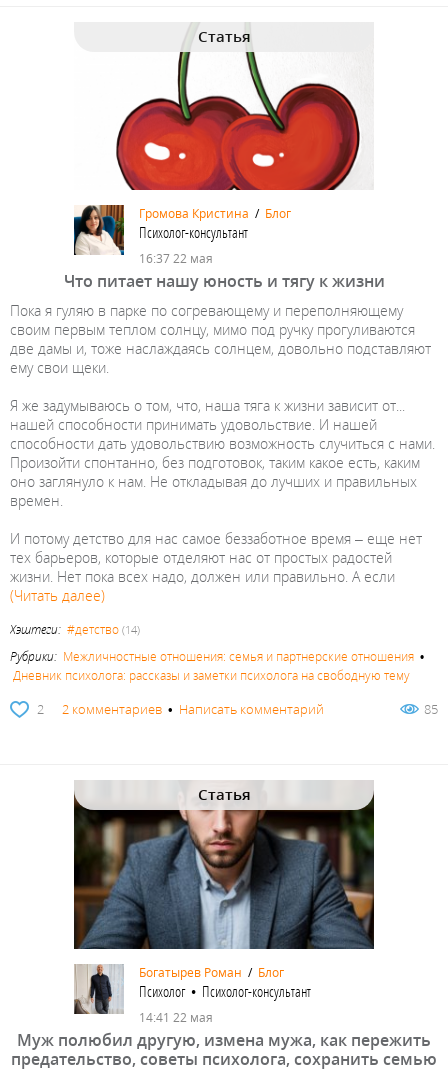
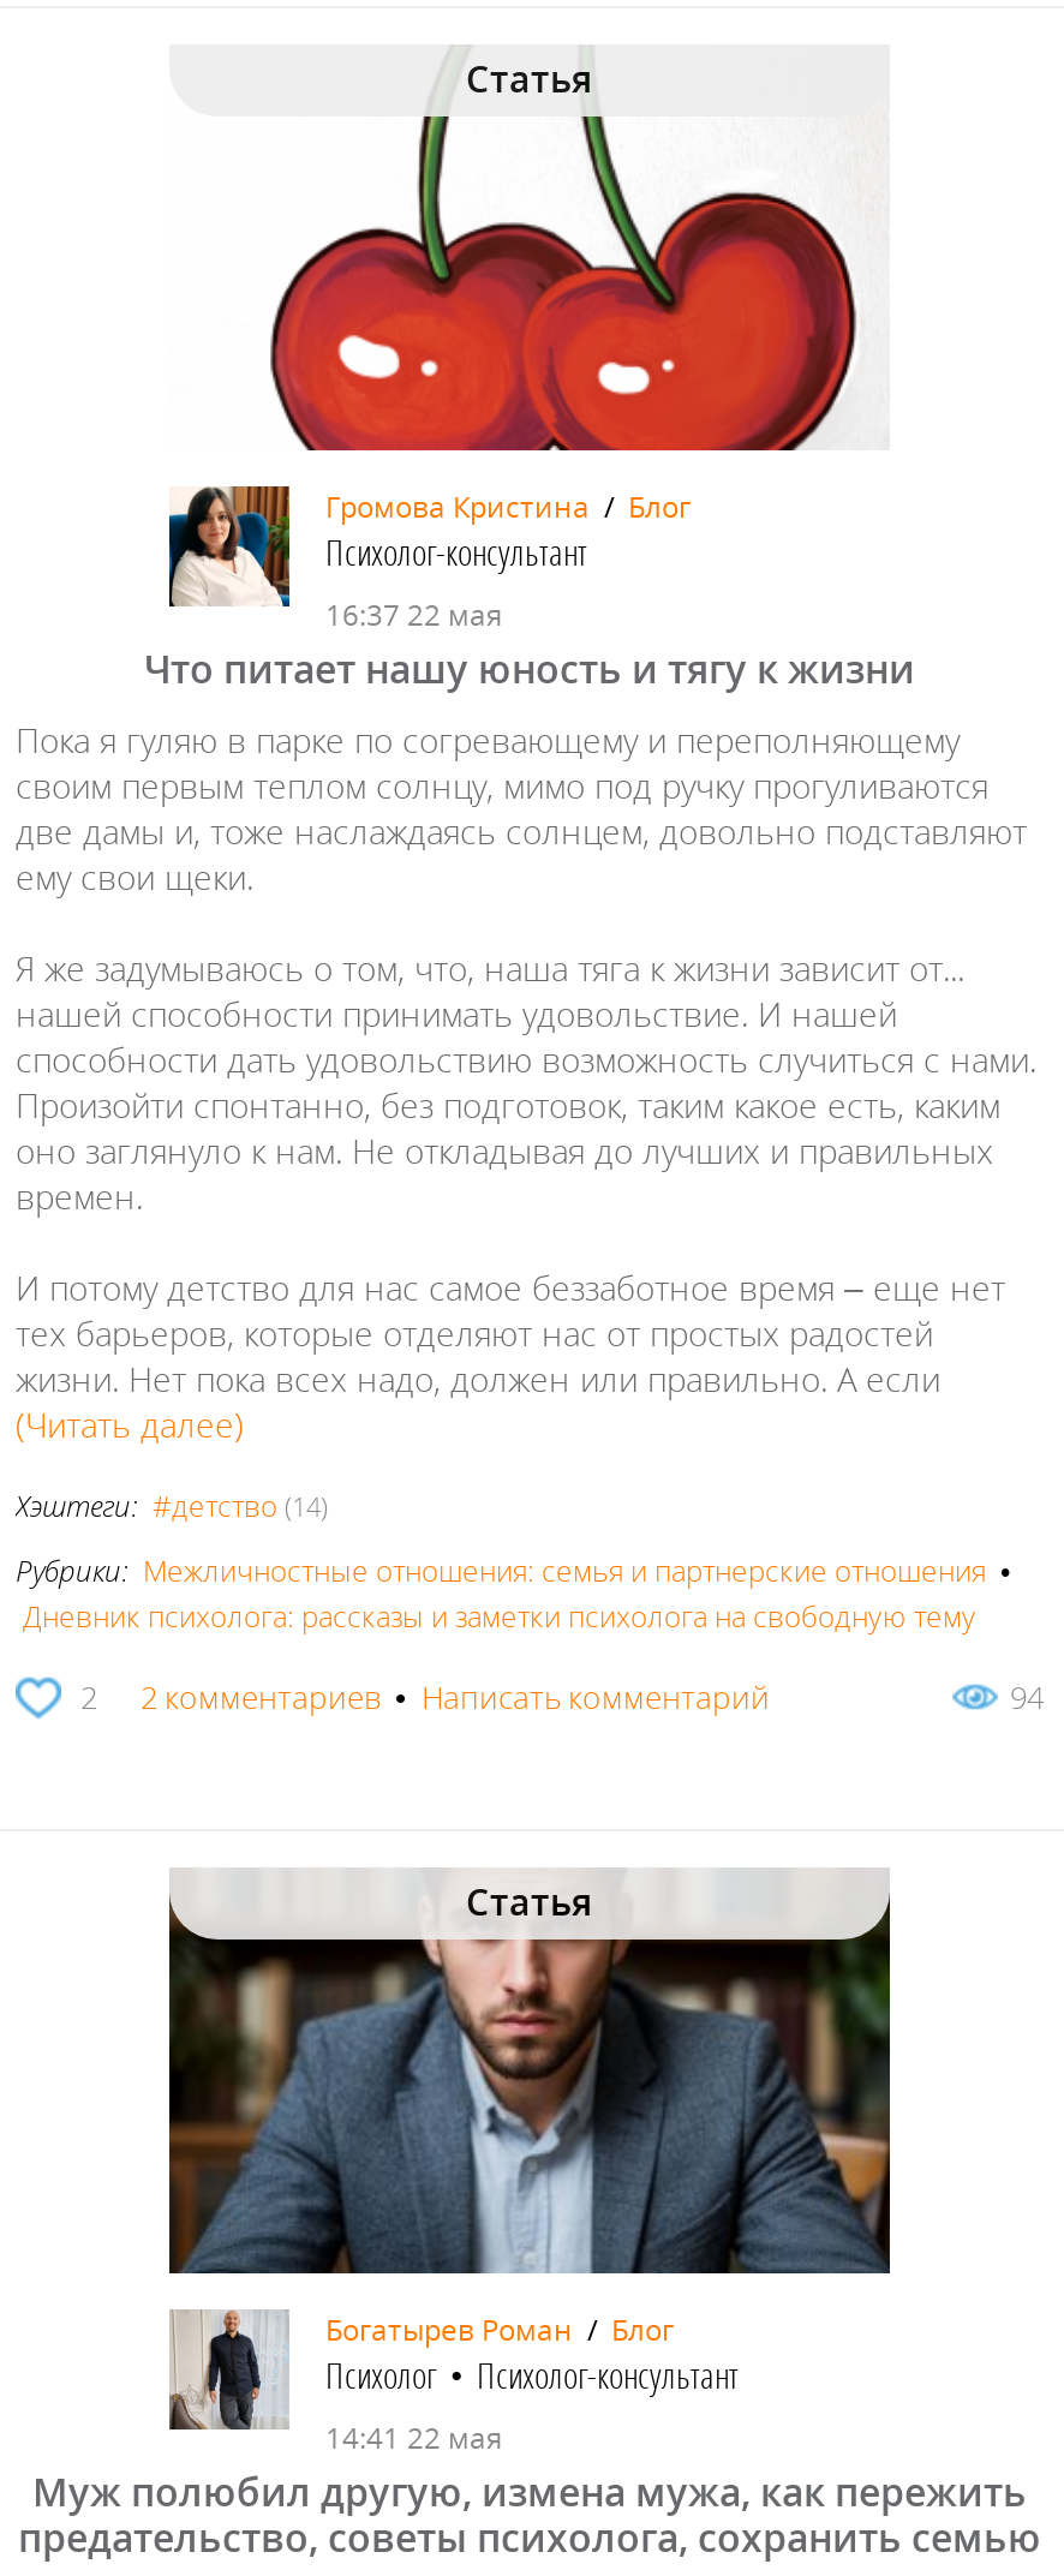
- 85
+ 94
